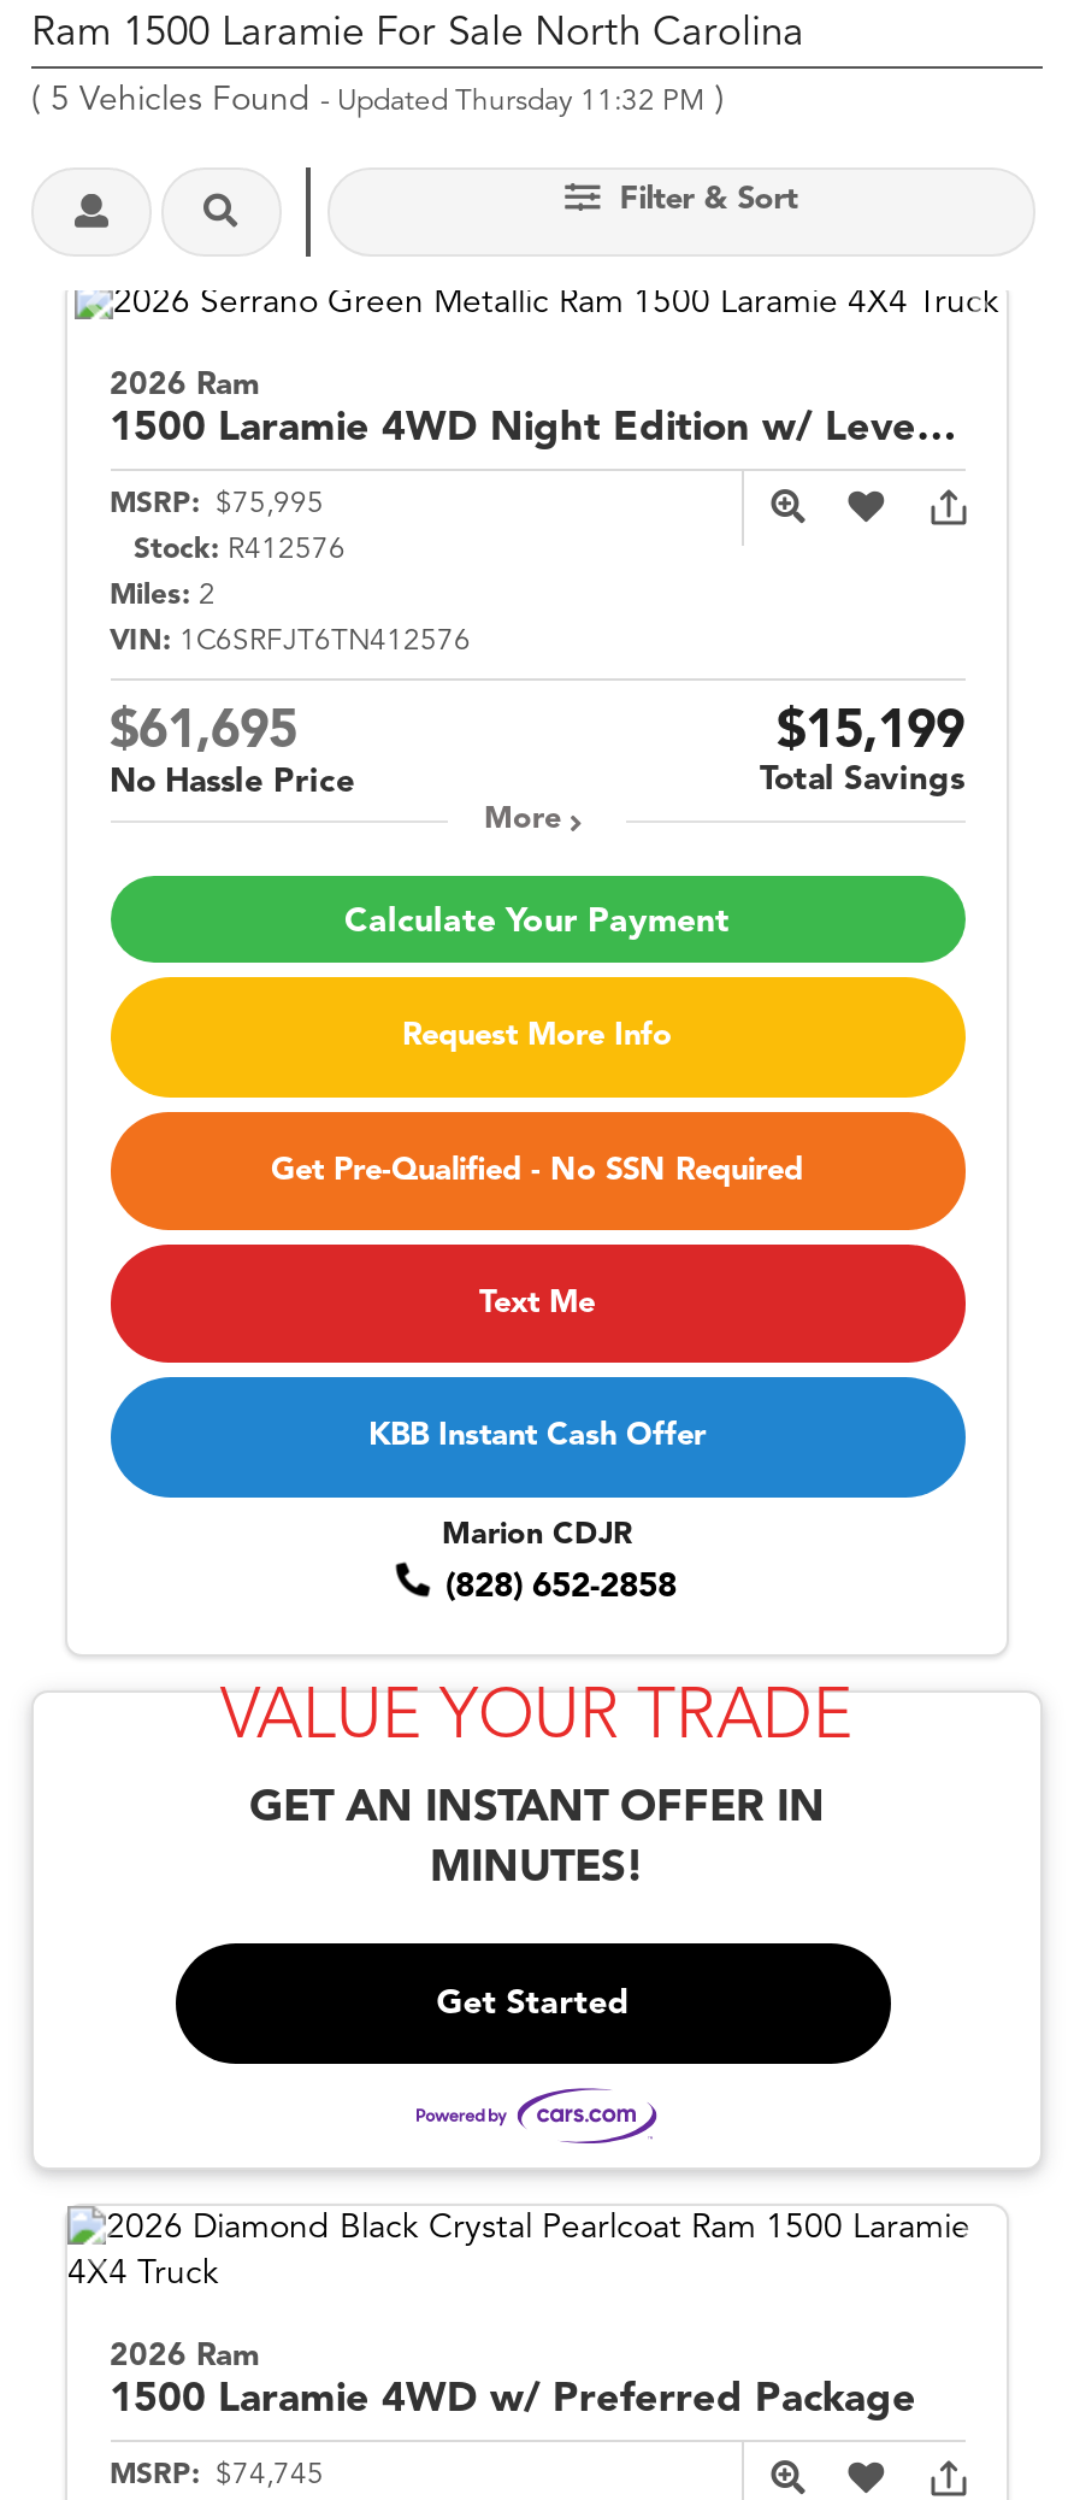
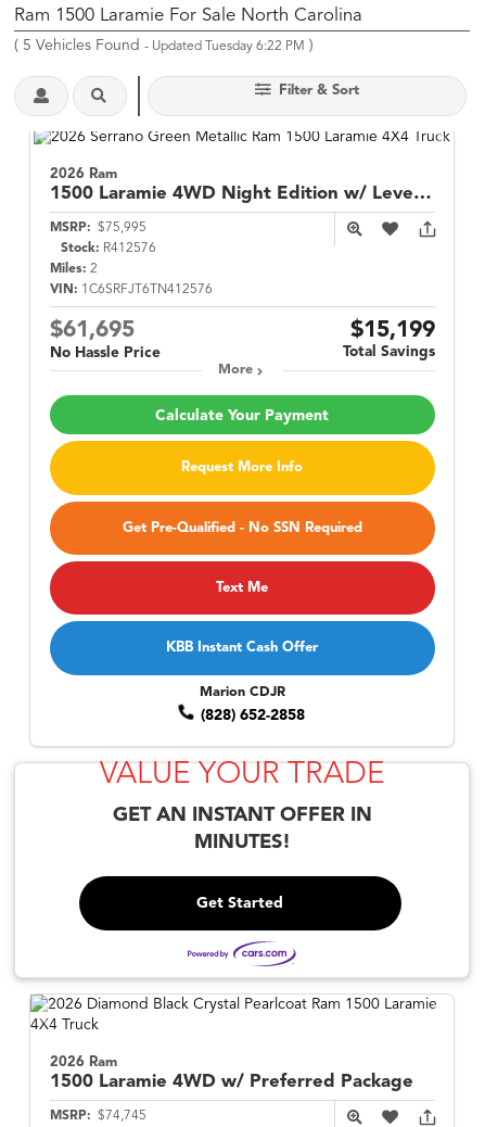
- (5 Vehicles Found - Updated Thursday 11:32 PM)
+ (5 Vehicles Found - Updated Tuesday 6:22 PM)
